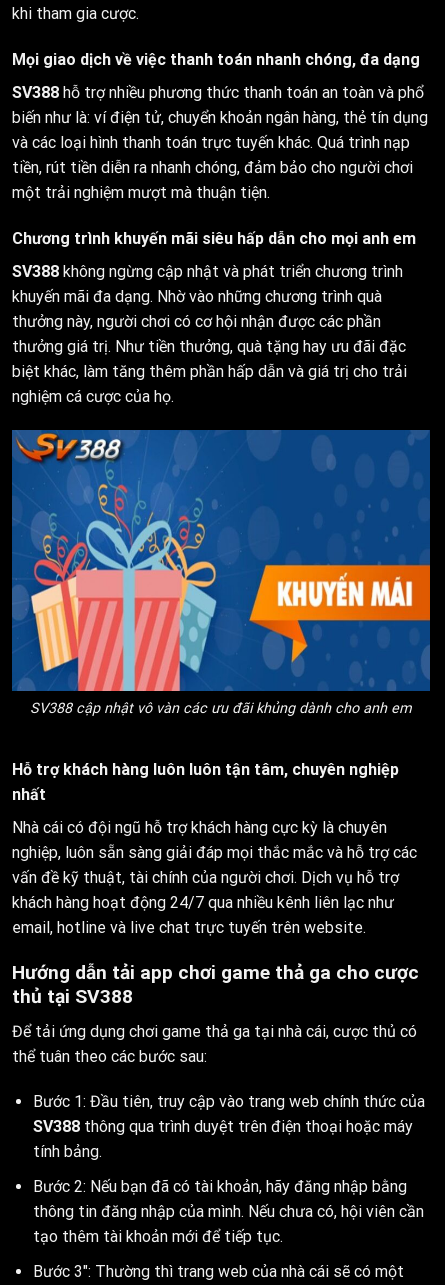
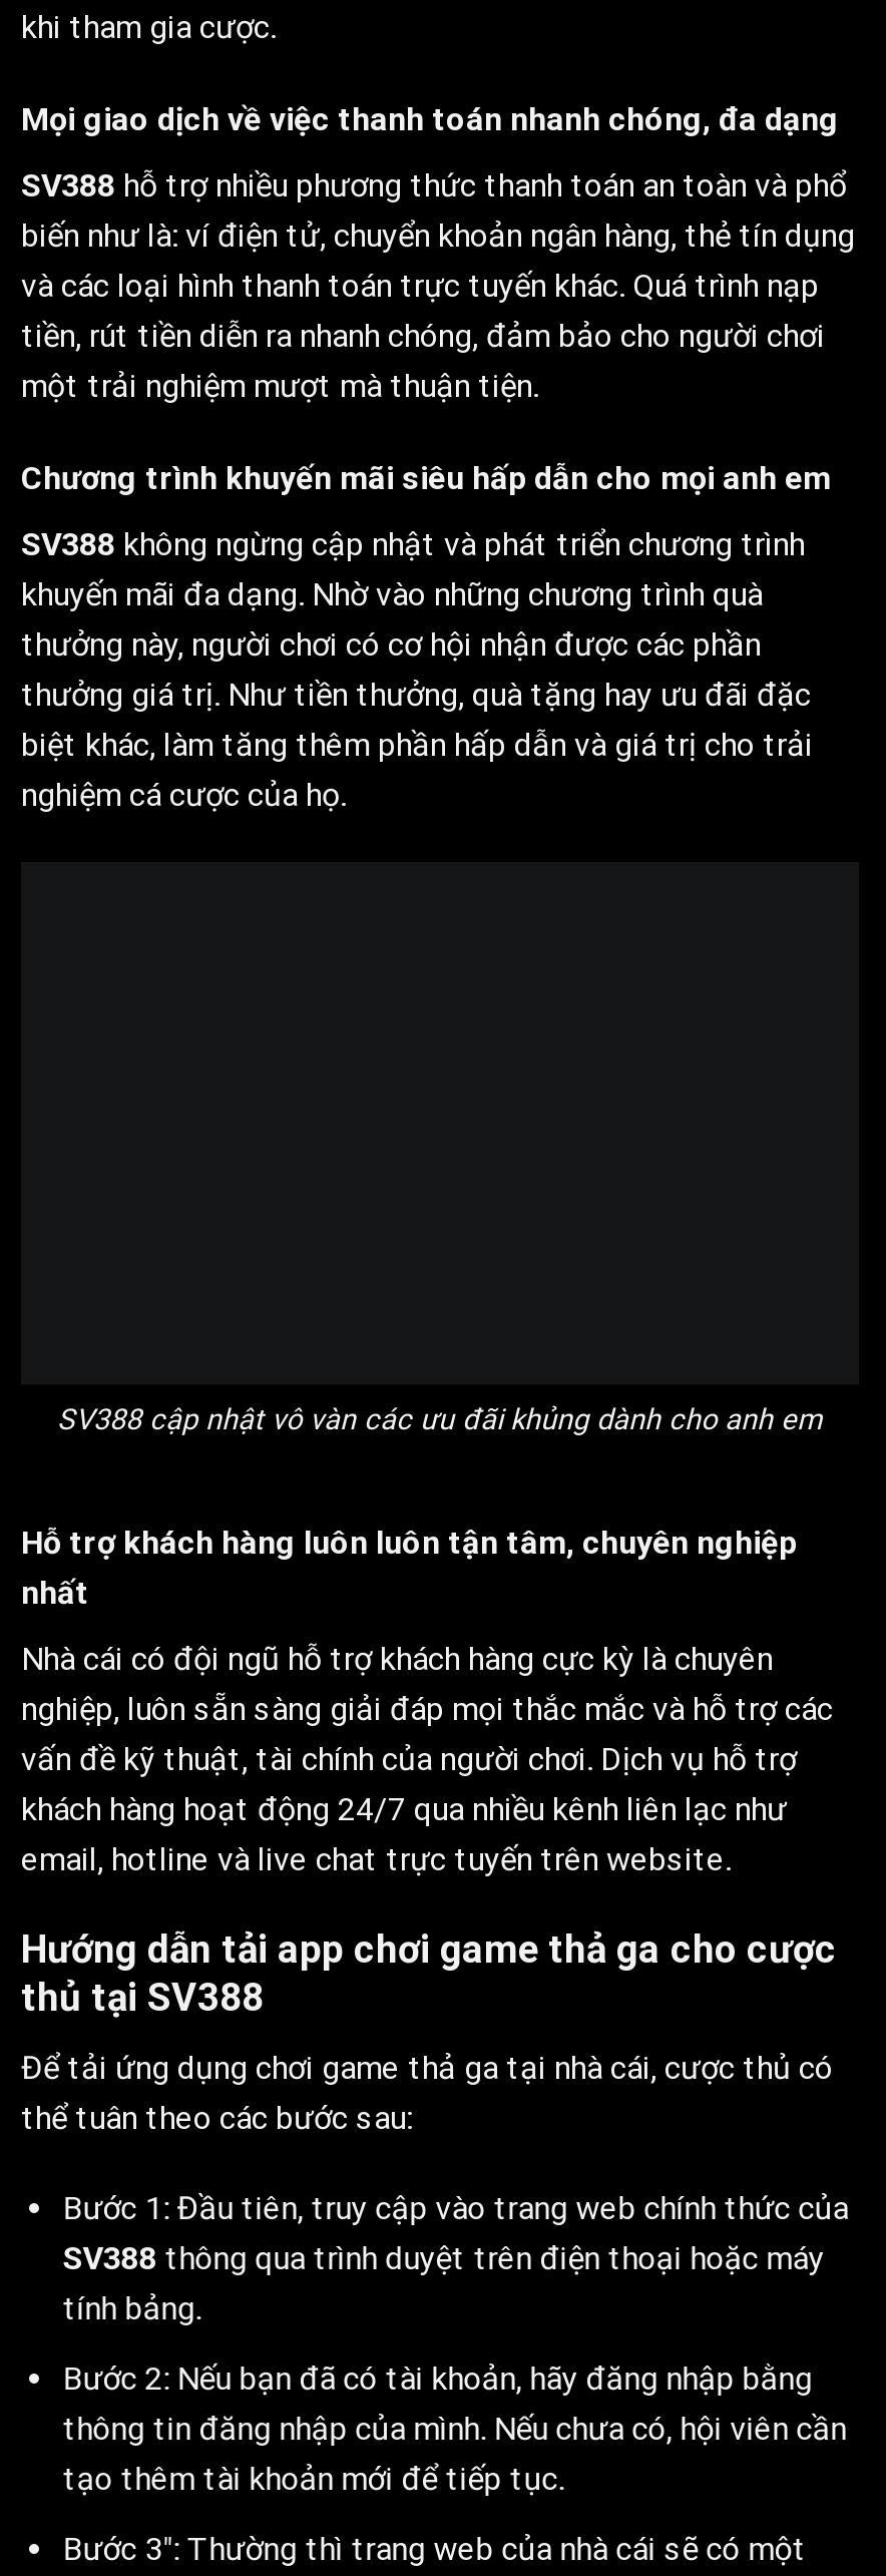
- [image]
